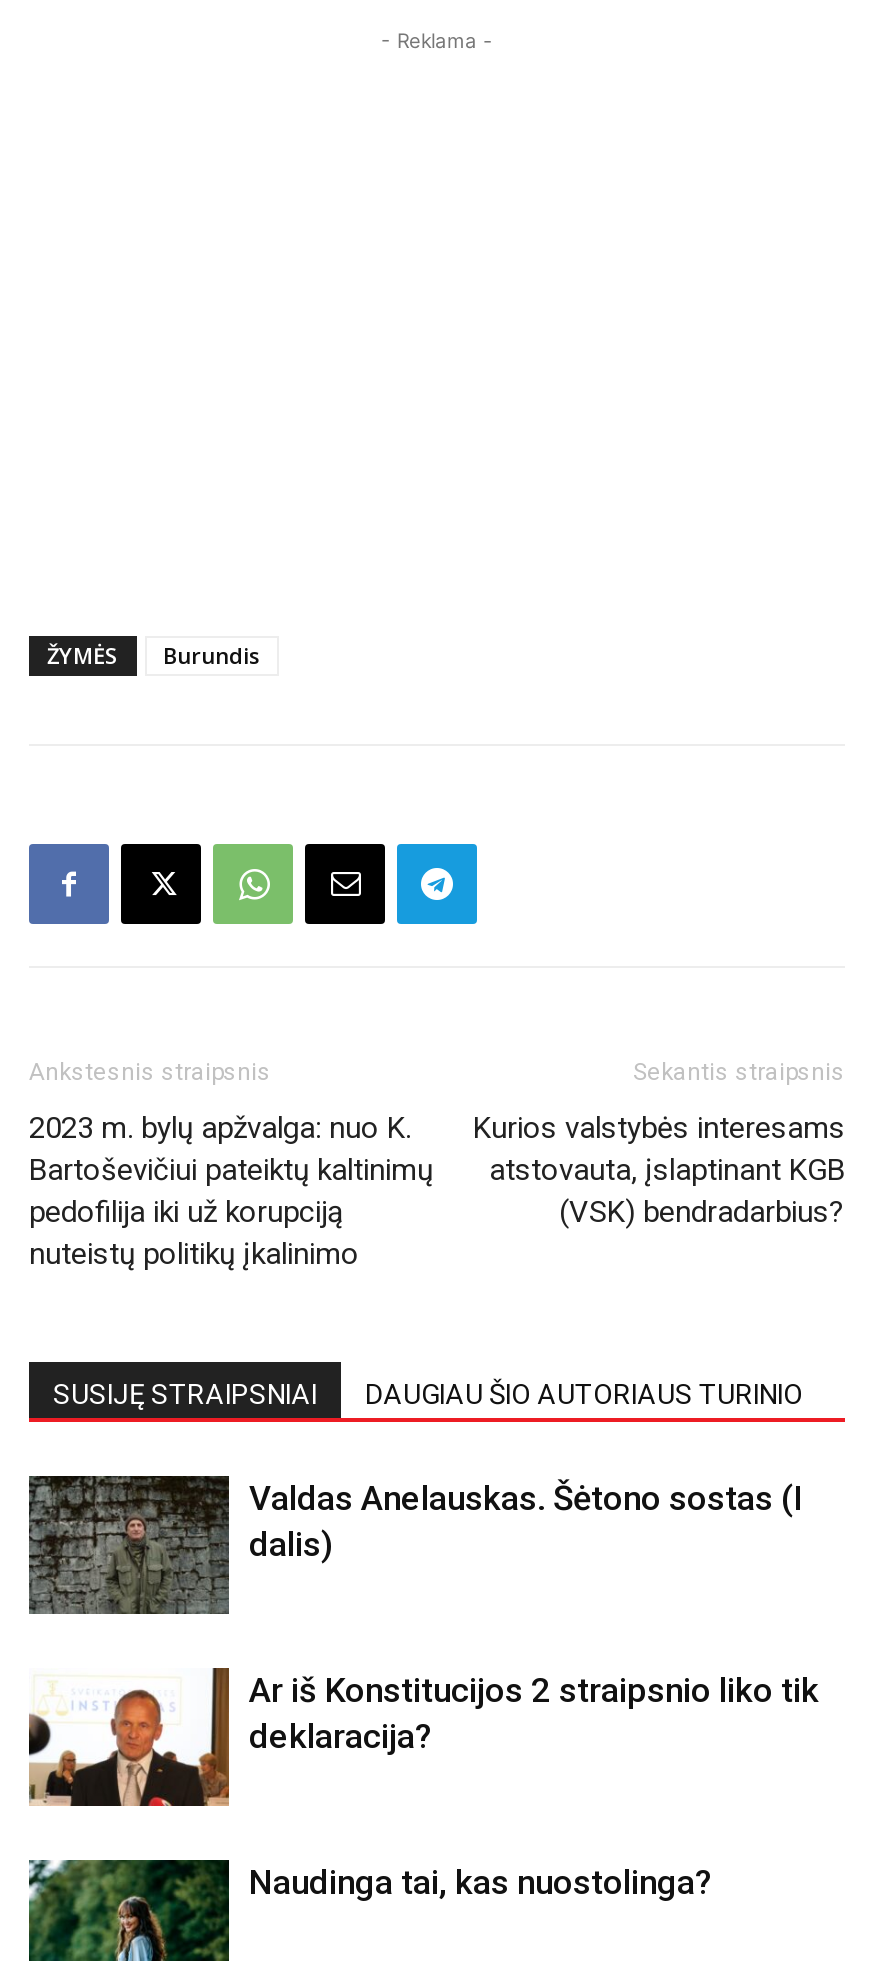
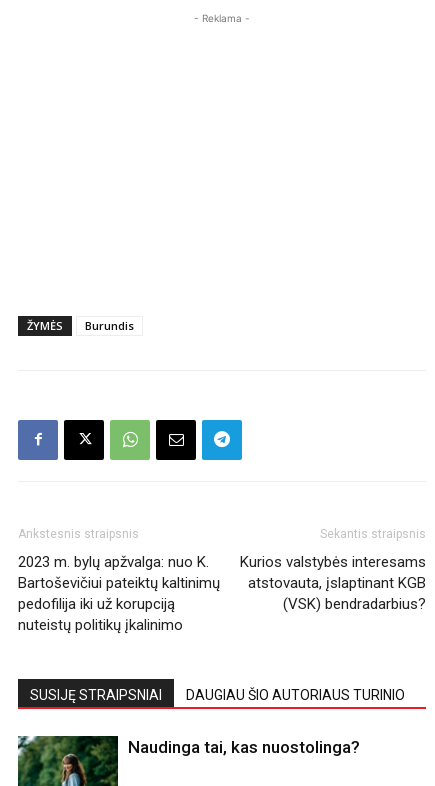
- [image]
- Valdas Anelauskas. Šėtono sostas (I
- dalis)

- [image]
- Ar iš Konstitucijos 2 straipsnio liko tik
- deklaracija?
